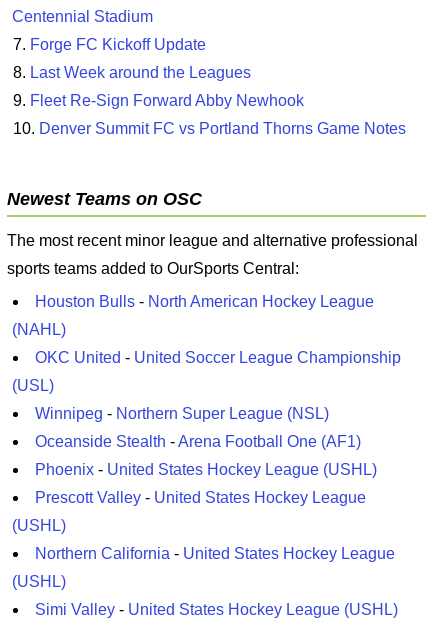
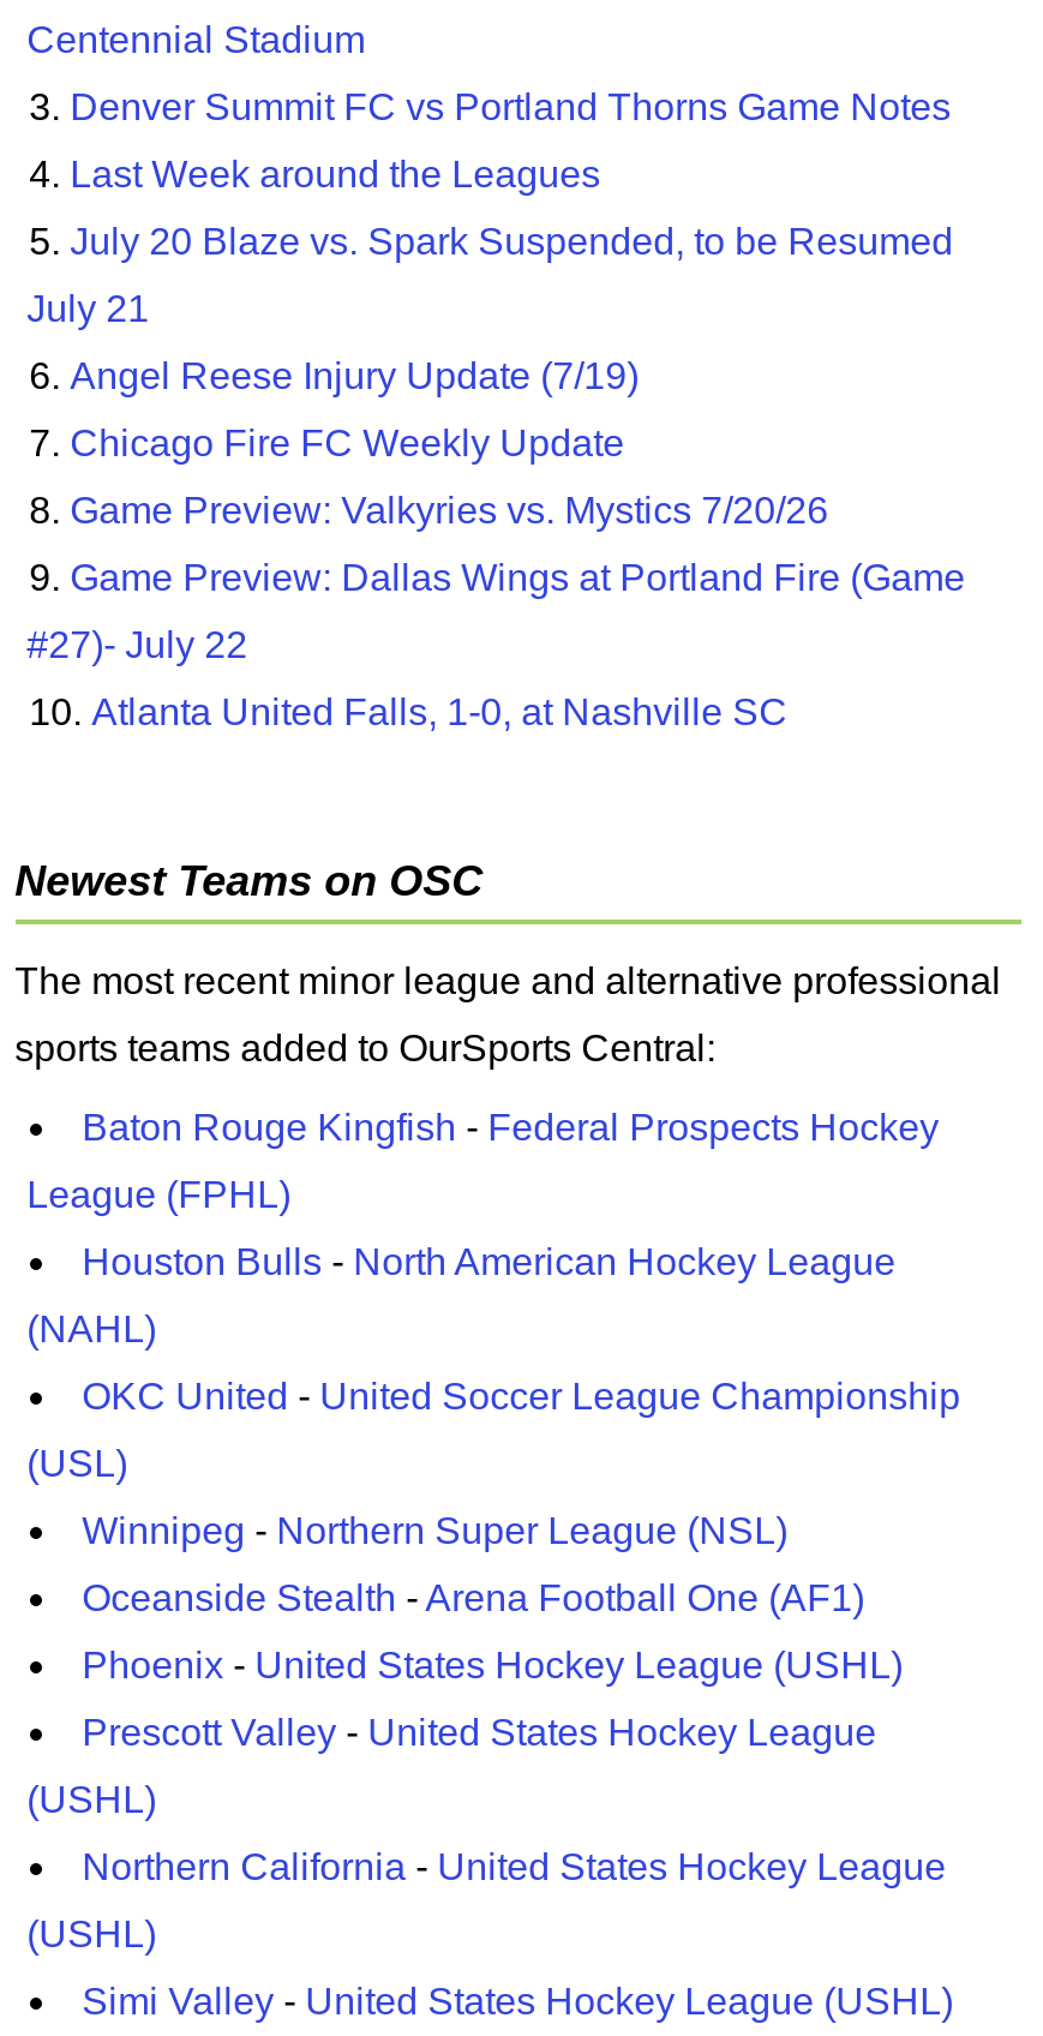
- Forge FC Kickoff Update

- Fleet Re-Sign Forward Abby Newhook
+ July 20 Blaze vs. Spark Suspended, to be Resumed
+ July 21
+ Angel Reese Injury Update (7/19)
+ Chicago Fire FC Weekly Update
+ Game Preview: Valkyries vs. Mystics 7/20/26
+ Game Preview: Dallas Wings at Portland Fire (Game
+ #27)- July 22
+ Atlanta United Falls, 1-0, at Nashville SC

moved up: Denver Summit FC vs Portland Thorns Game Notes

+ Baton Rouge Kingfish - Federal Prospects Hockey
+ League (FPHL)
